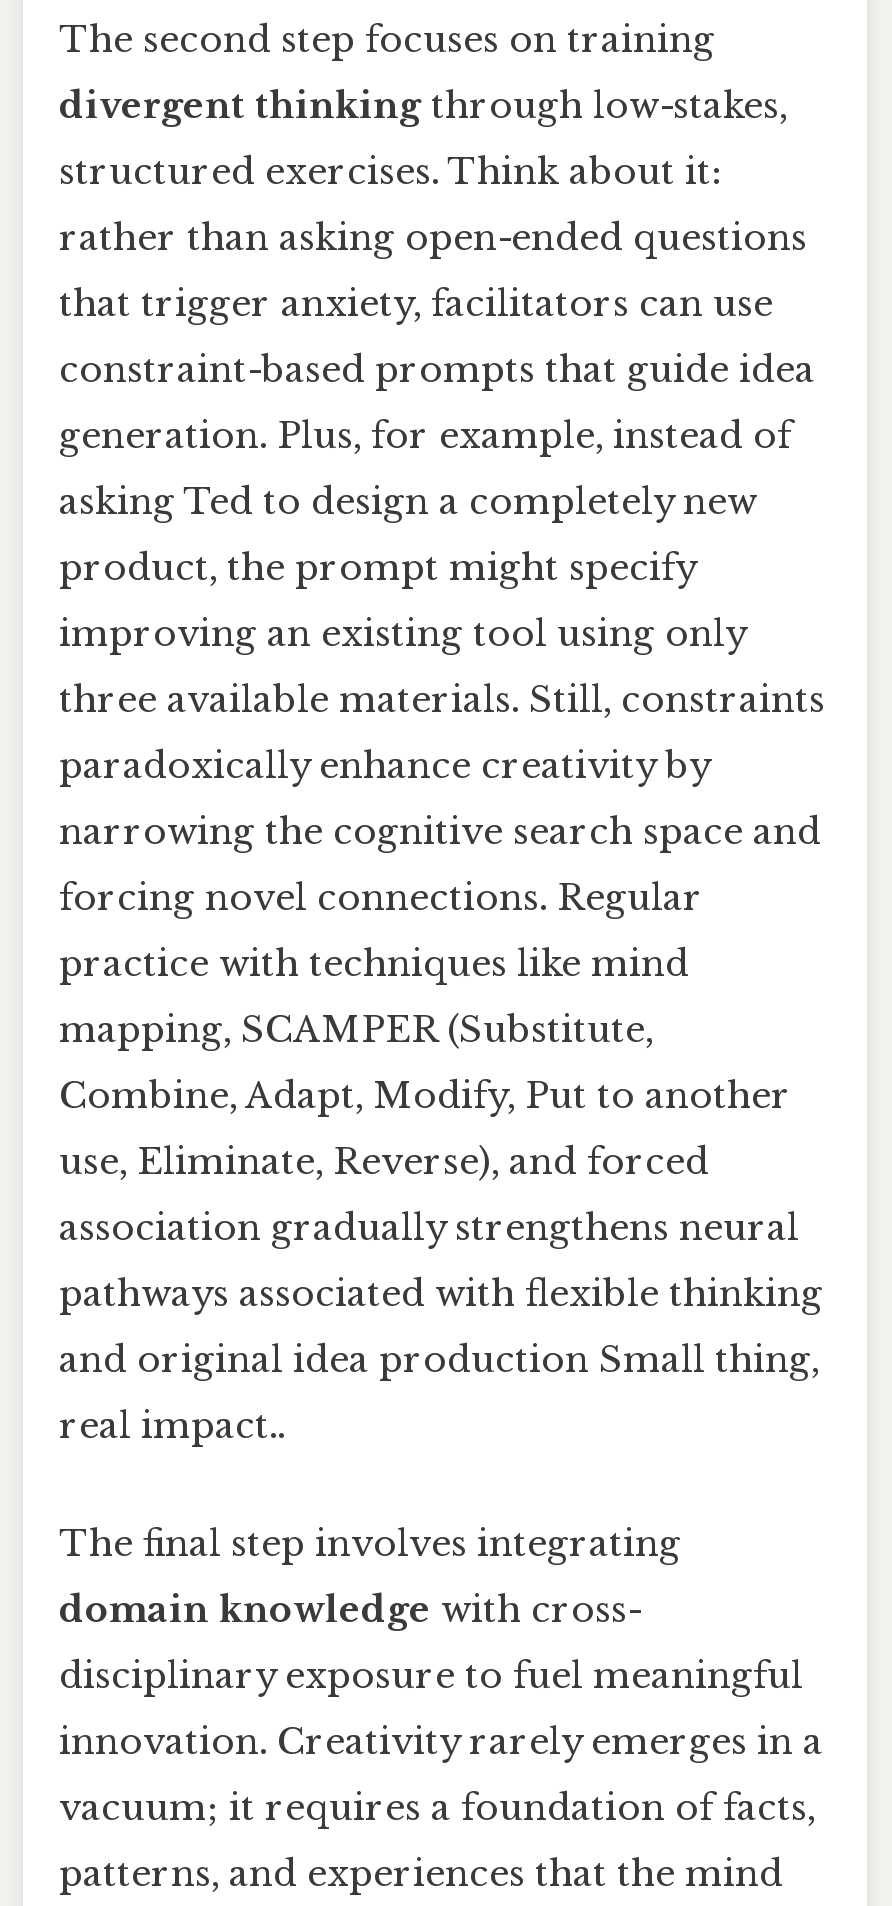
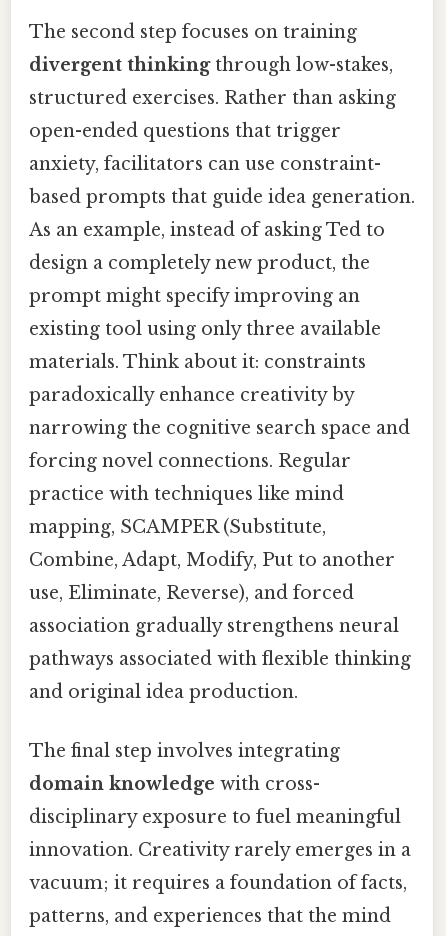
- structured exercises. Think about it:
+ structured exercises. Rather than asking

- rather than asking open-ended questions
+ open-ended questions that trigger

- that trigger anxiety, facilitators can use
+ anxiety, facilitators can use constraint-

- constraint-based prompts that guide idea
+ based prompts that guide idea generation.

- generation. Plus, for example, instead of
+ As an example, instead of asking Ted to

- asking Ted to design a completely new
+ design a completely new product, the

- product, the prompt might specify
+ prompt might specify improving an

- improving an existing tool using only
+ existing tool using only three available

- three available materials. Still, constraints
+ materials. Think about it: constraints

- and original idea production Small thing,
- real impact..
+ and original idea production.
